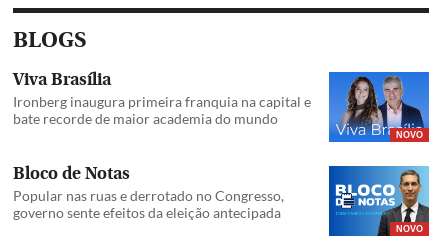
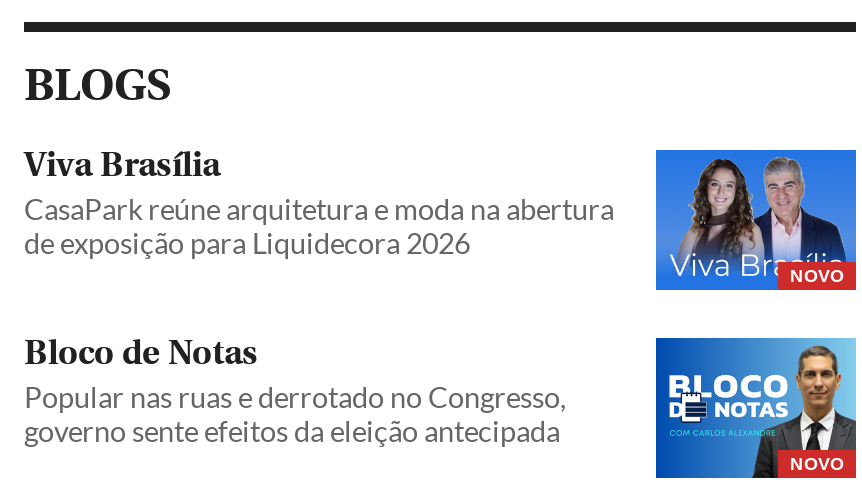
- Ironberg inaugura primeira franquia na capital e
- bate recorde de maior academia do mundo
+ CasaPark reúne arquitetura e moda na abertura
+ de exposição para Liquidecora 2026
